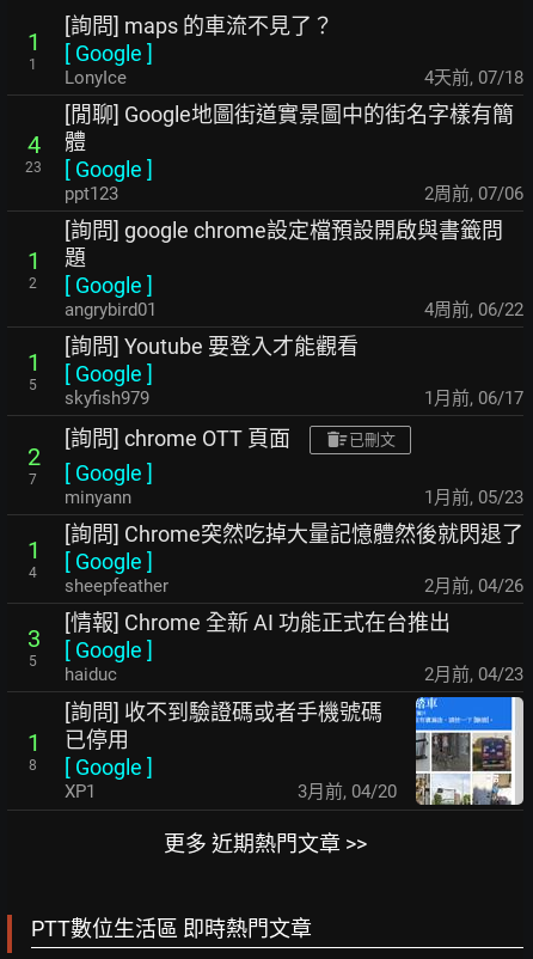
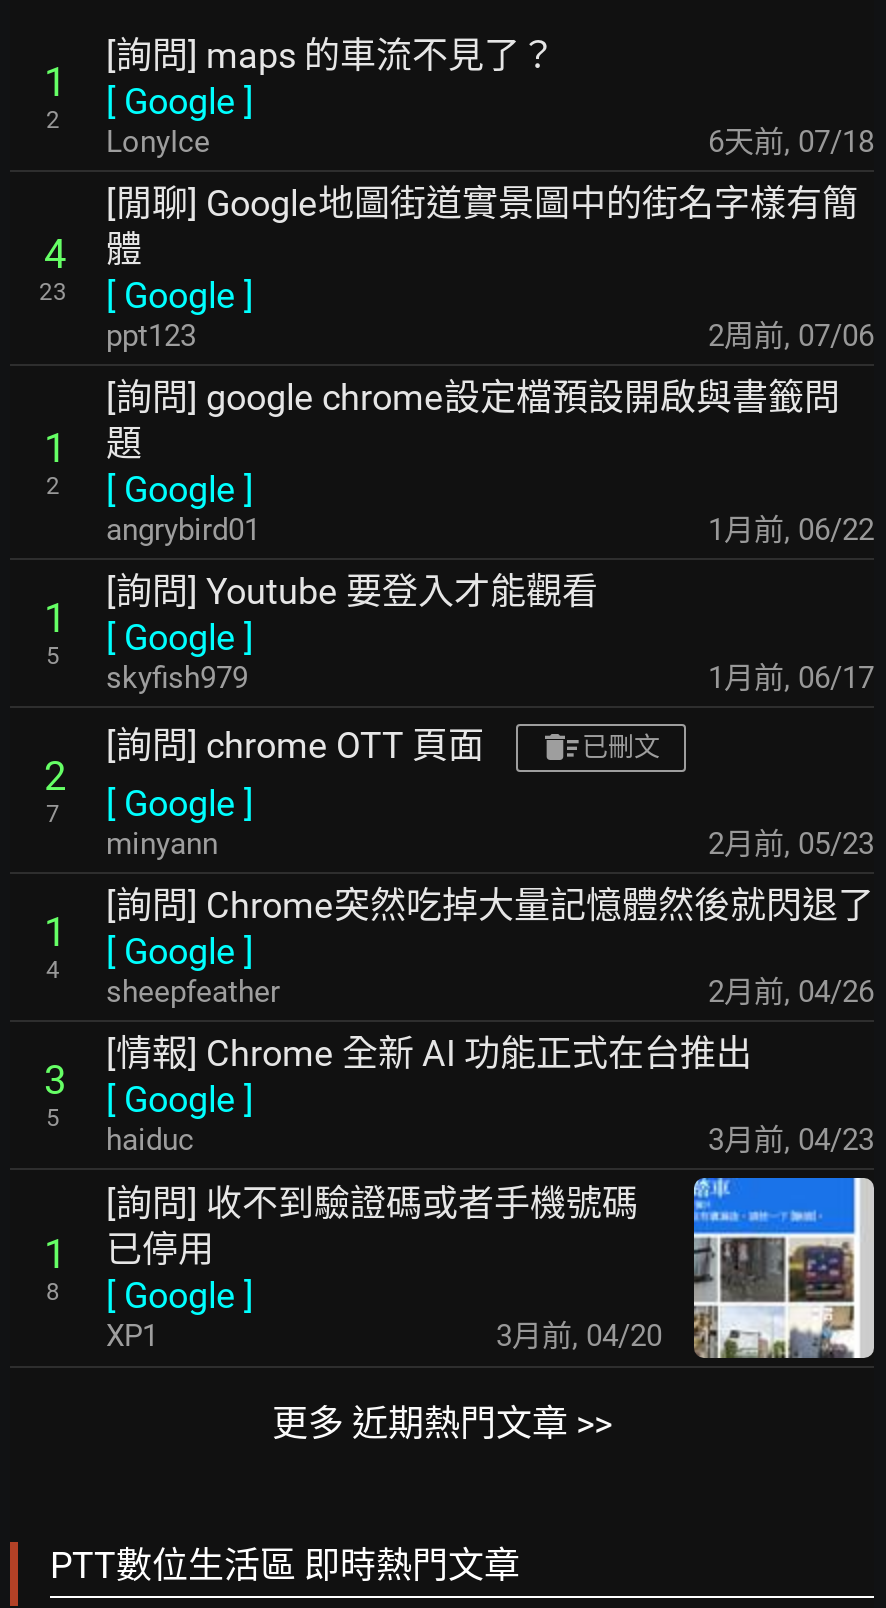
- 1 1 [Google]
+ 1 2 [Google]

- 4天前, 07/18
+ 6天前, 07/18

- 4周前, 06/22
+ 1月前, 06/22

- 1月前, 05/23
+ 2月前, 05/23

- 2月前, 04/23
+ 3月前, 04/23
